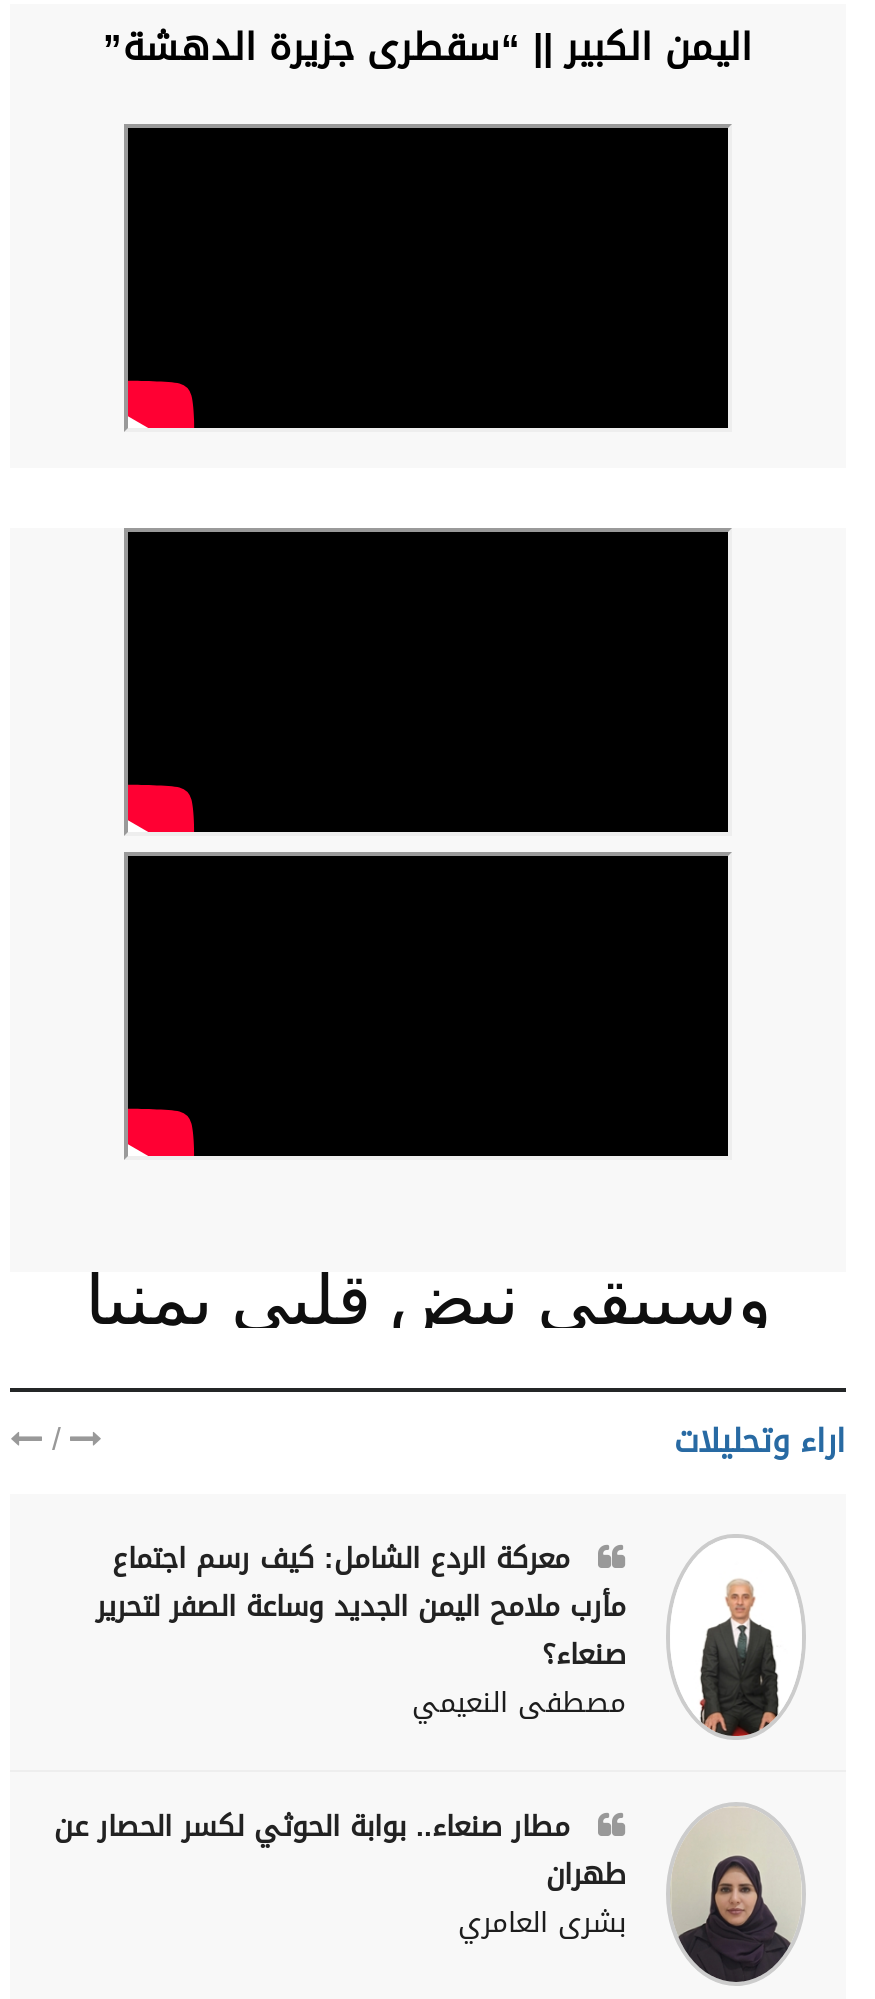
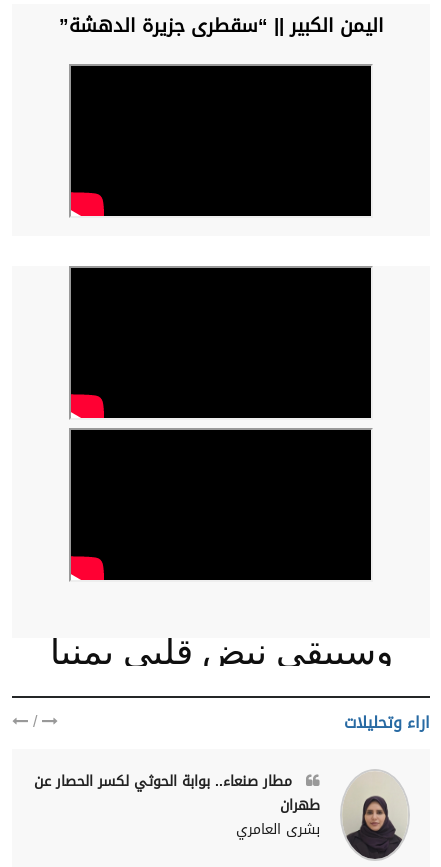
- [image]
- معركة الردع الشامل: كيف رسم اجتماع
- مأرب ملامح اليمن الجديد وساعة الصفر لتحرير
- صنعاء؟
- مصطفى النعيمي
